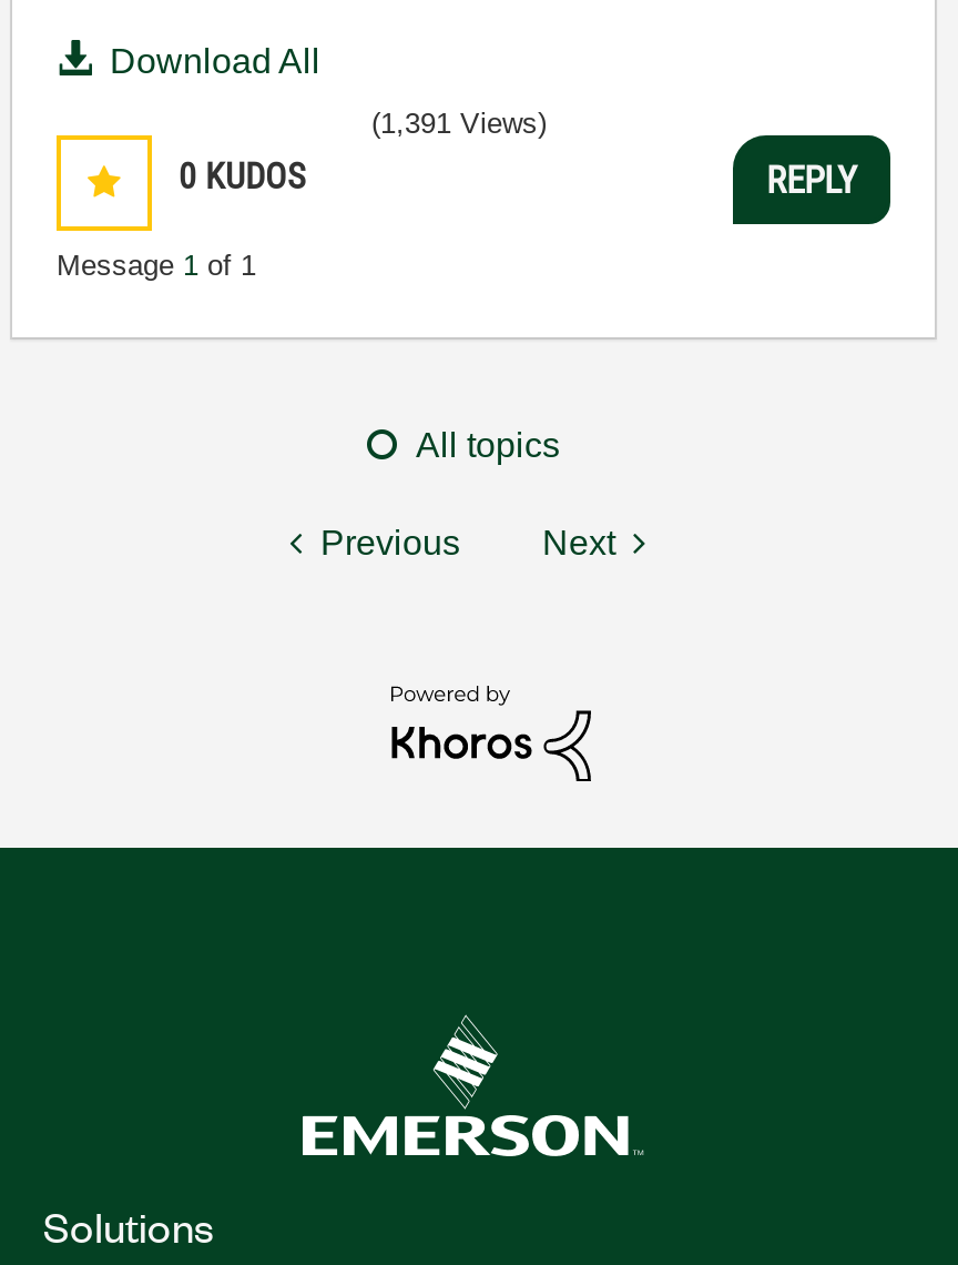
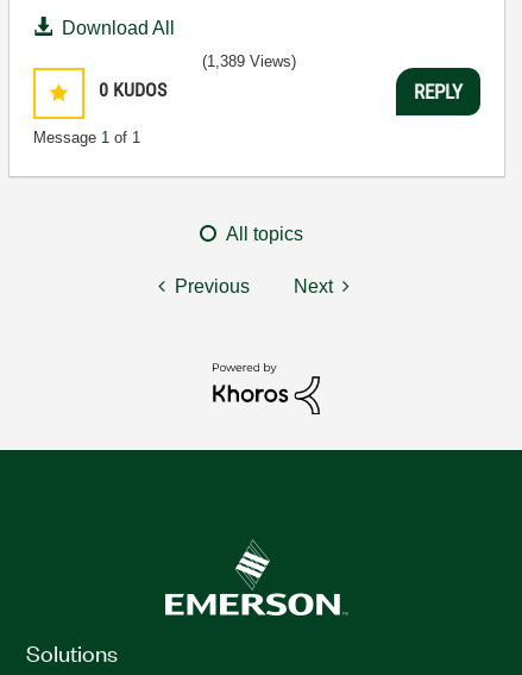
- (1,391 Views)
+ (1,389 Views)
